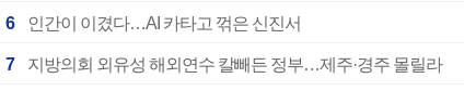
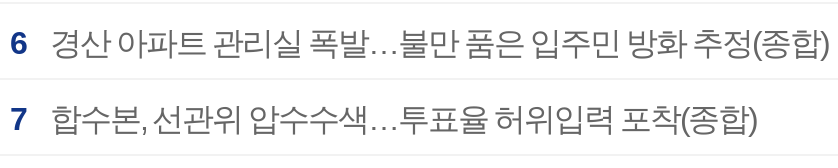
- 인간이 이겼다…AI 카타고 꺾은 신진서
+ 경산 아파트 관리실 폭발…불만 품은 입주민 방화 추정(종합)

- 지방의회 외유성 해외연수 칼빼든 정부…제주·경주 몰릴라
+ 합수본, 선관위 압수수색…투표율 허위입력 포착(종합)
